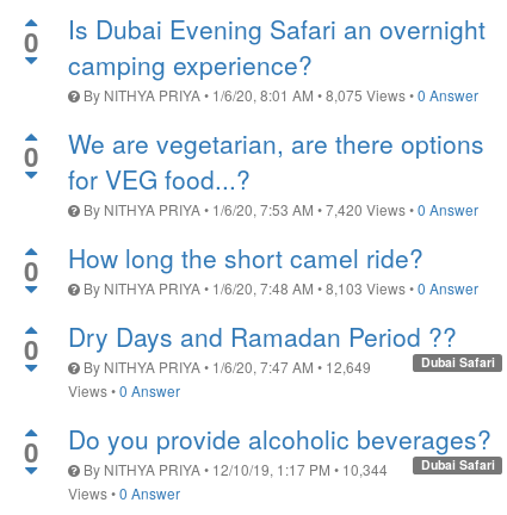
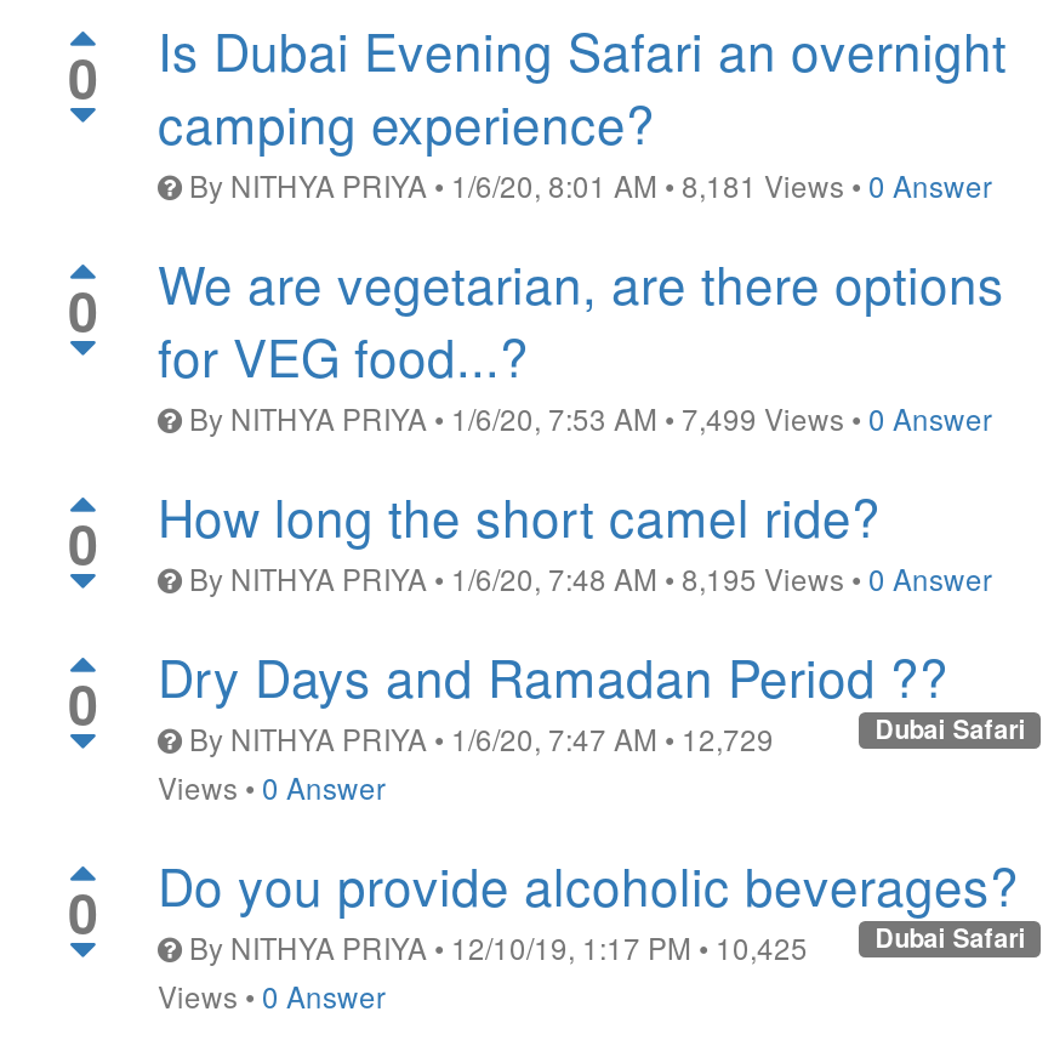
- By NITHYA PRIYA • 1/6/20, 8:01 AM • 8,075 Views • 0 Answer
+ By NITHYA PRIYA • 1/6/20, 8:01 AM • 8,181 Views • 0 Answer

- By NITHYA PRIYA • 1/6/20, 7:53 AM • 7,420 Views • 0 Answer
+ By NITHYA PRIYA • 1/6/20, 7:53 AM • 7,499 Views • 0 Answer

- By NITHYA PRIYA • 1/6/20, 7:48 AM • 8,103 Views • 0 Answer
+ By NITHYA PRIYA • 1/6/20, 7:48 AM • 8,195 Views • 0 Answer

- By NITHYA PRIYA • 1/6/20, 7:47 AM • 12,649
+ By NITHYA PRIYA • 1/6/20, 7:47 AM • 12,729

- By NITHYA PRIYA • 12/10/19, 1:17 PM • 10,344
+ By NITHYA PRIYA • 12/10/19, 1:17 PM • 10,425
